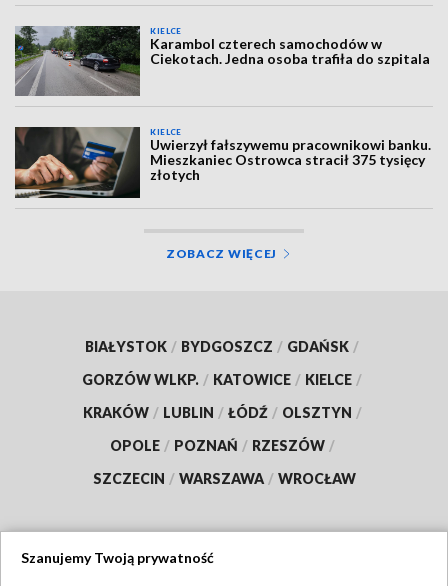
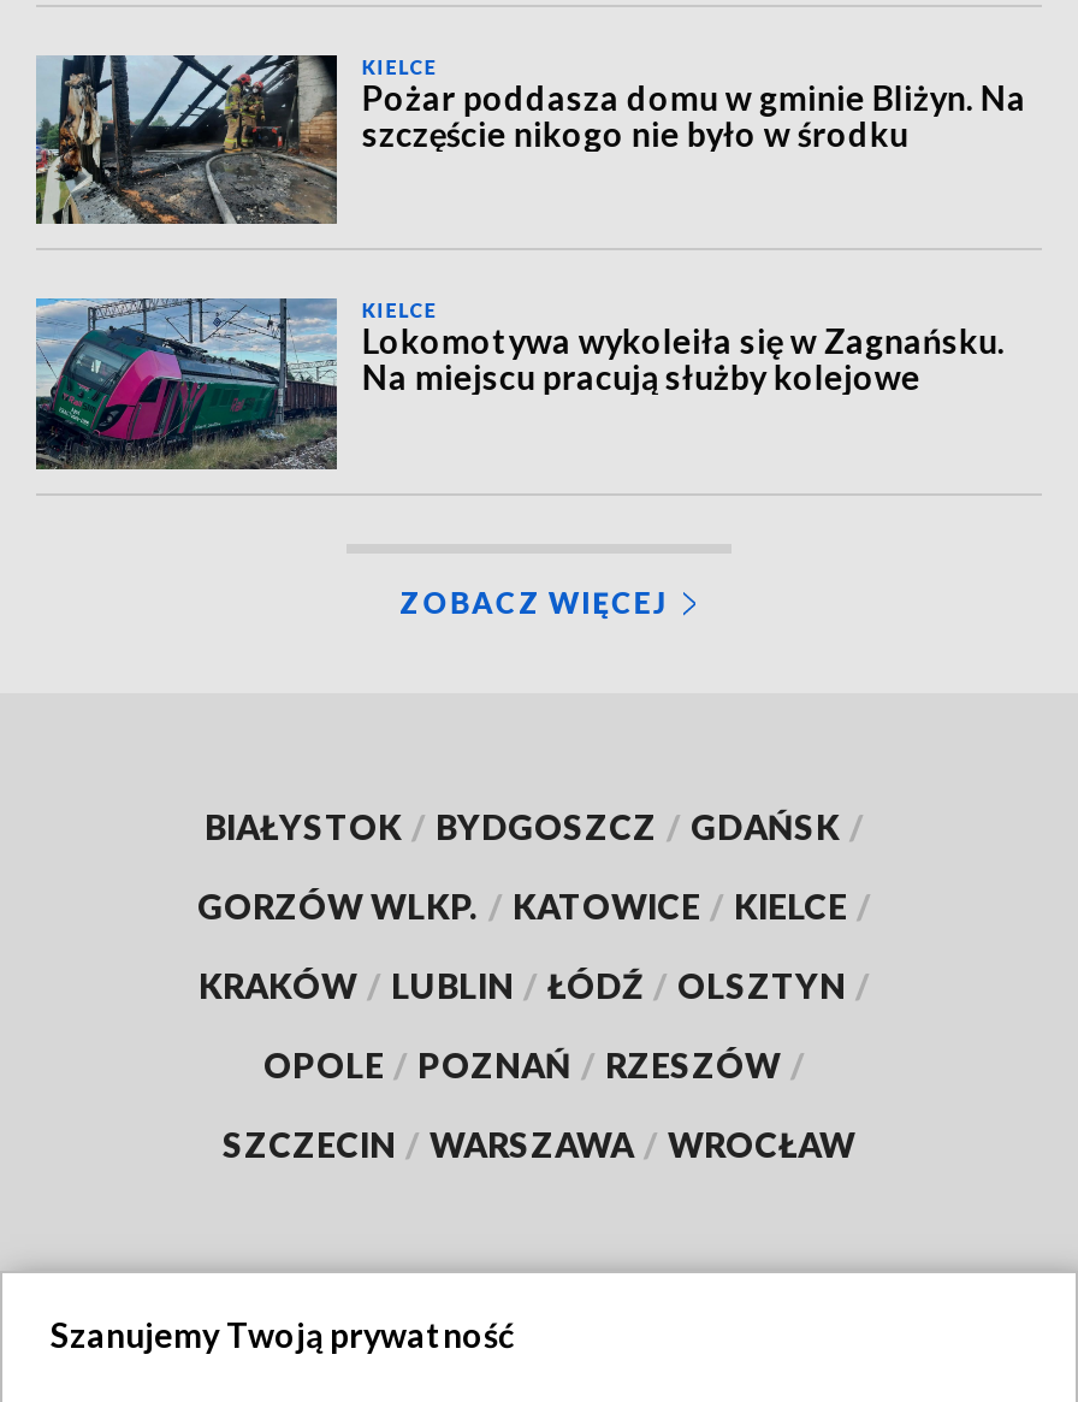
- [image]
- Karambol czterech samochodów w
- Ciekotach. Jedna osoba trafiła do szpitala
+ [image]
+ Pożar poddasza domu w gminie Bliżyn. Na
+ szczęście nikogo nie było w środku

- [image]
- Uwierzył fałszywemu pracownikowi banku.
- Mieszkaniec Ostrowca stracił 375 tysięcy
- złotych
+ [image]
+ Lokomotywa wykoleiła się w Zagnańsku.
+ Na miejscu pracują służby kolejowe
